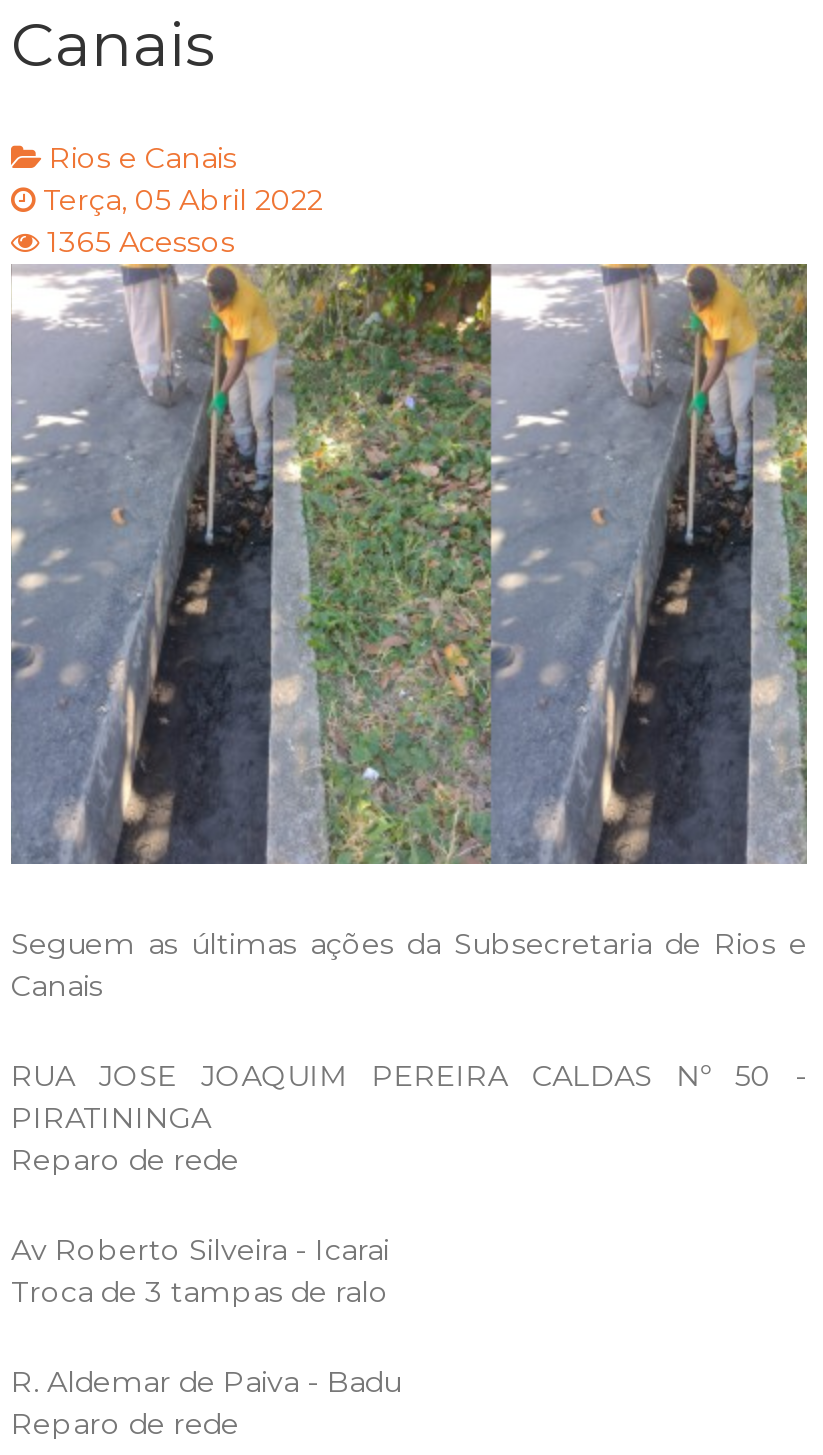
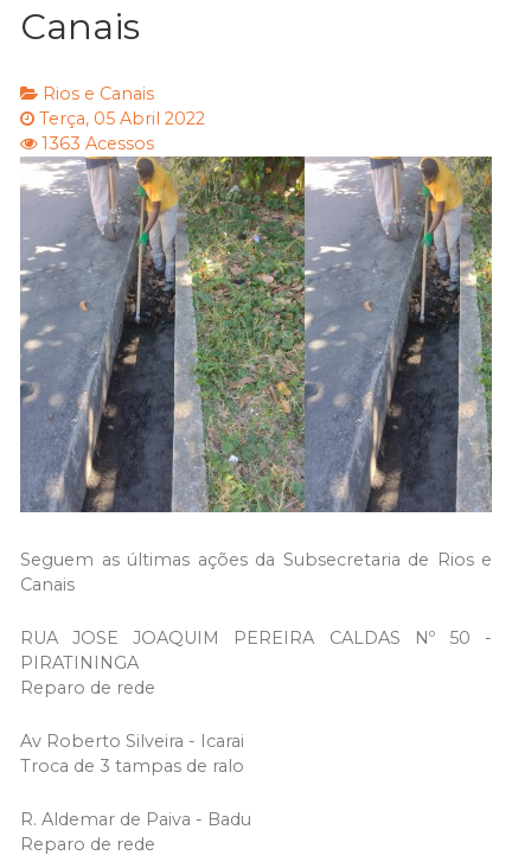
- 1365 Acessos
+ 1363 Acessos
